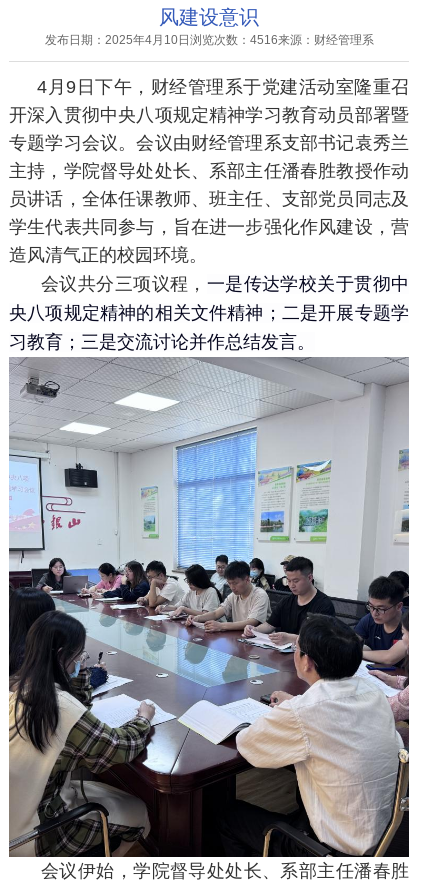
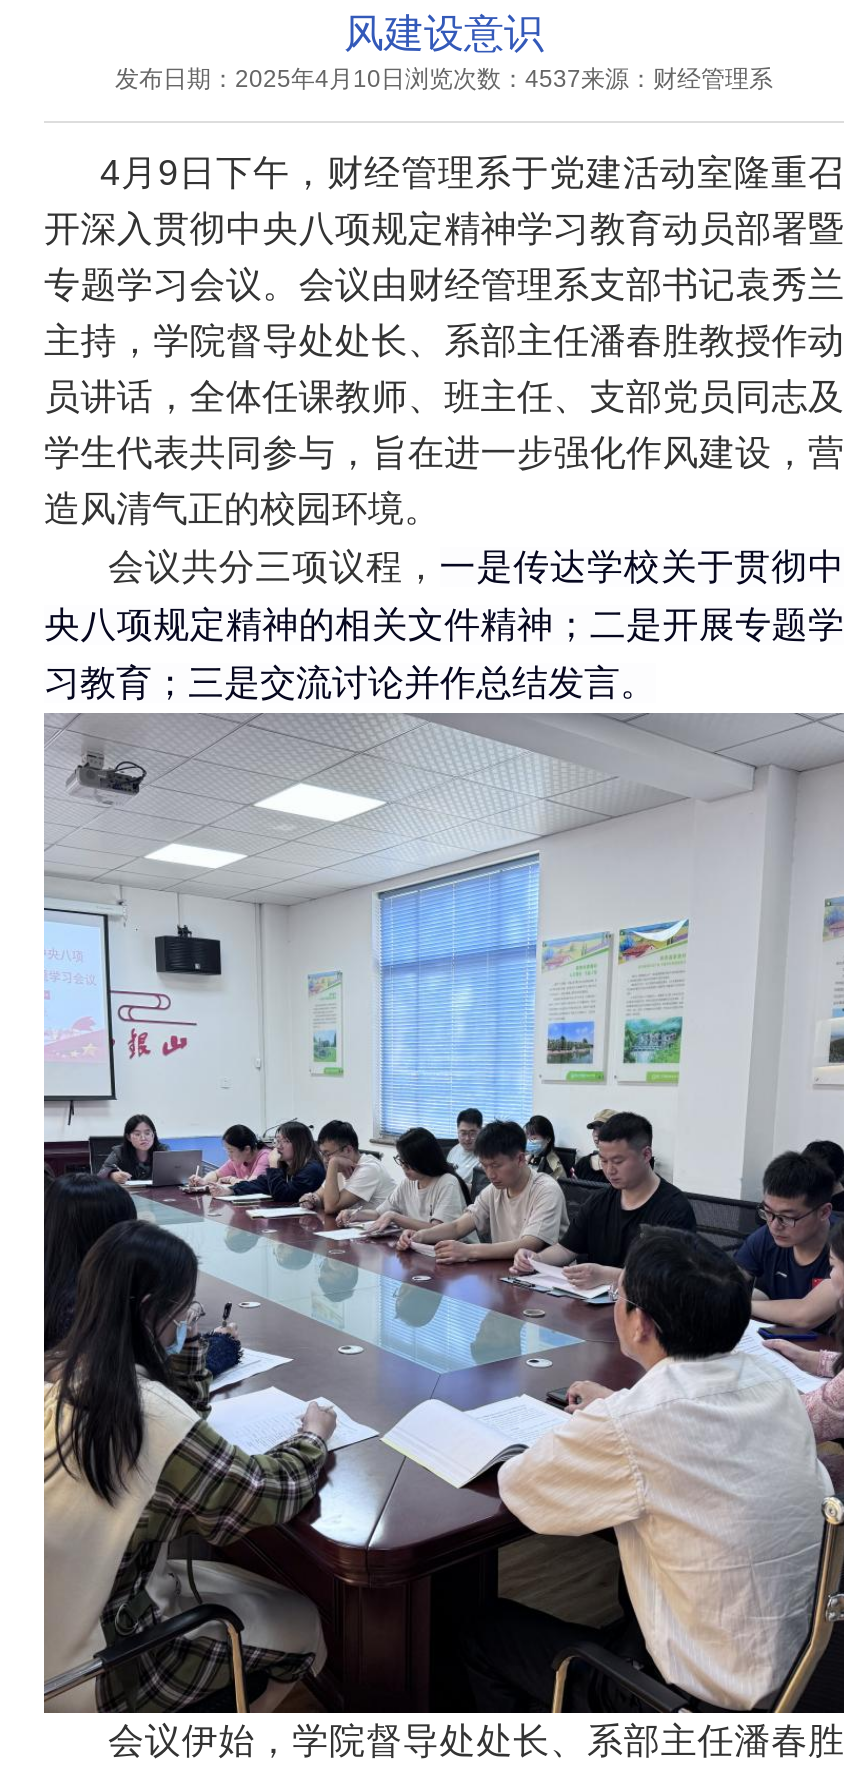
- 发布日期：2025年4月10日浏览次数：4516来源：财经管理系
+ 发布日期：2025年4月10日浏览次数：4537来源：财经管理系
